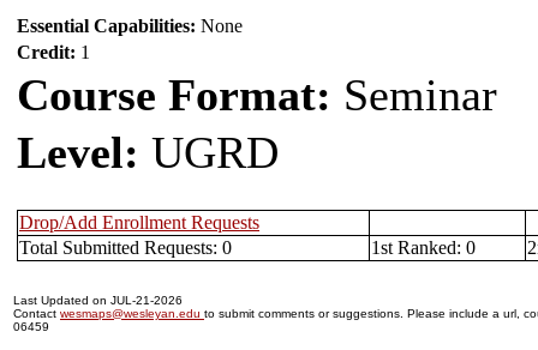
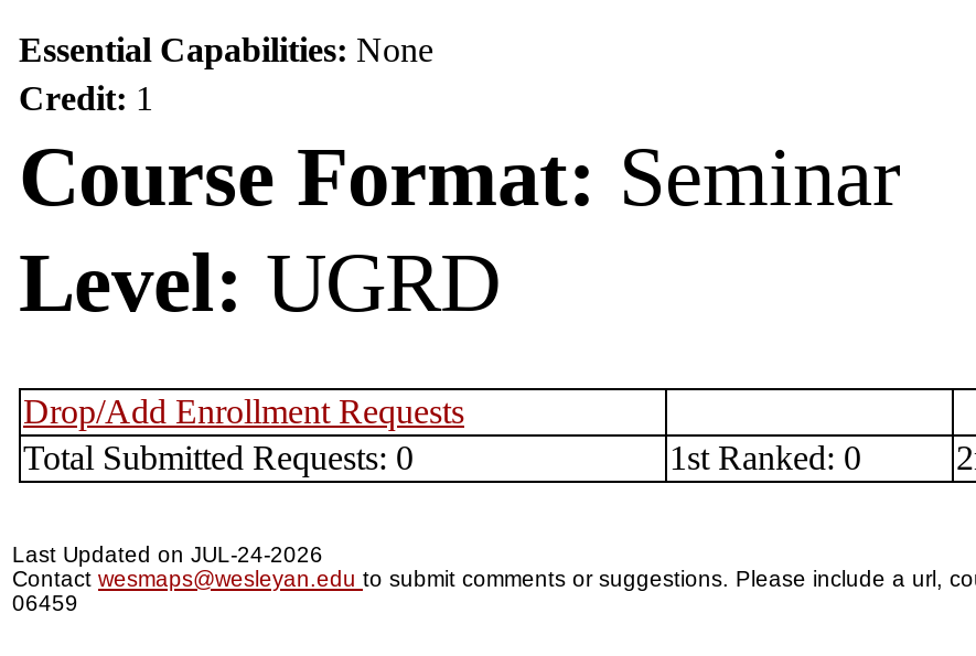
- Last Updated on JUL-21-2026
+ Last Updated on JUL-24-2026
